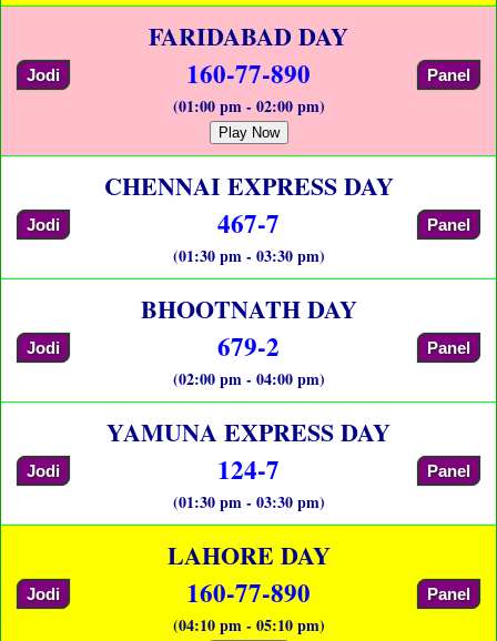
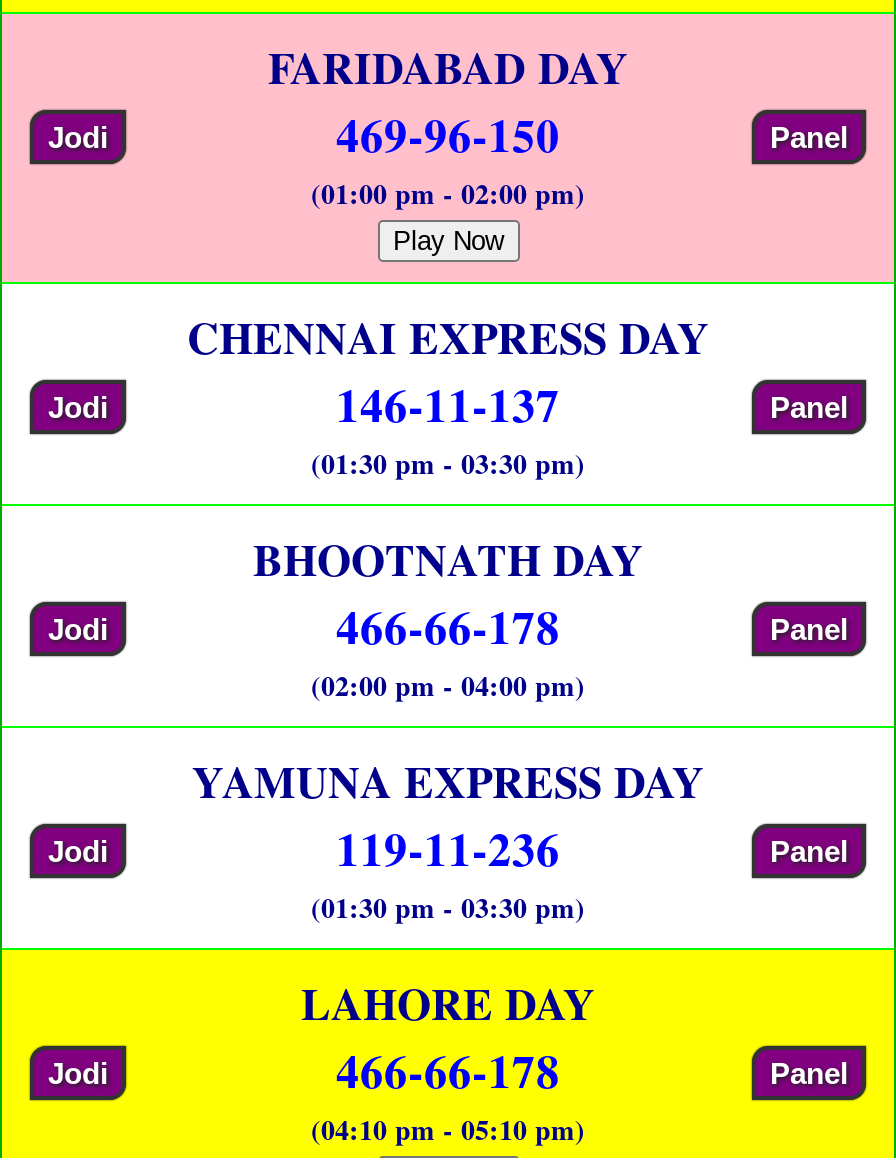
- 160-77-890
+ 469-96-150

- 467-7
+ 146-11-137

- 679-2
+ 466-66-178

- 124-7
+ 119-11-236

- 160-77-890
+ 466-66-178
